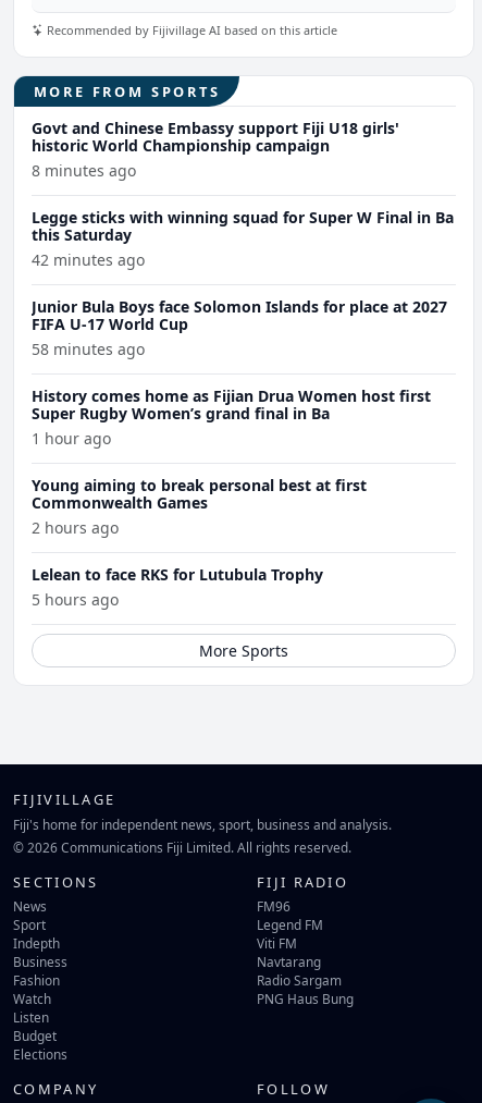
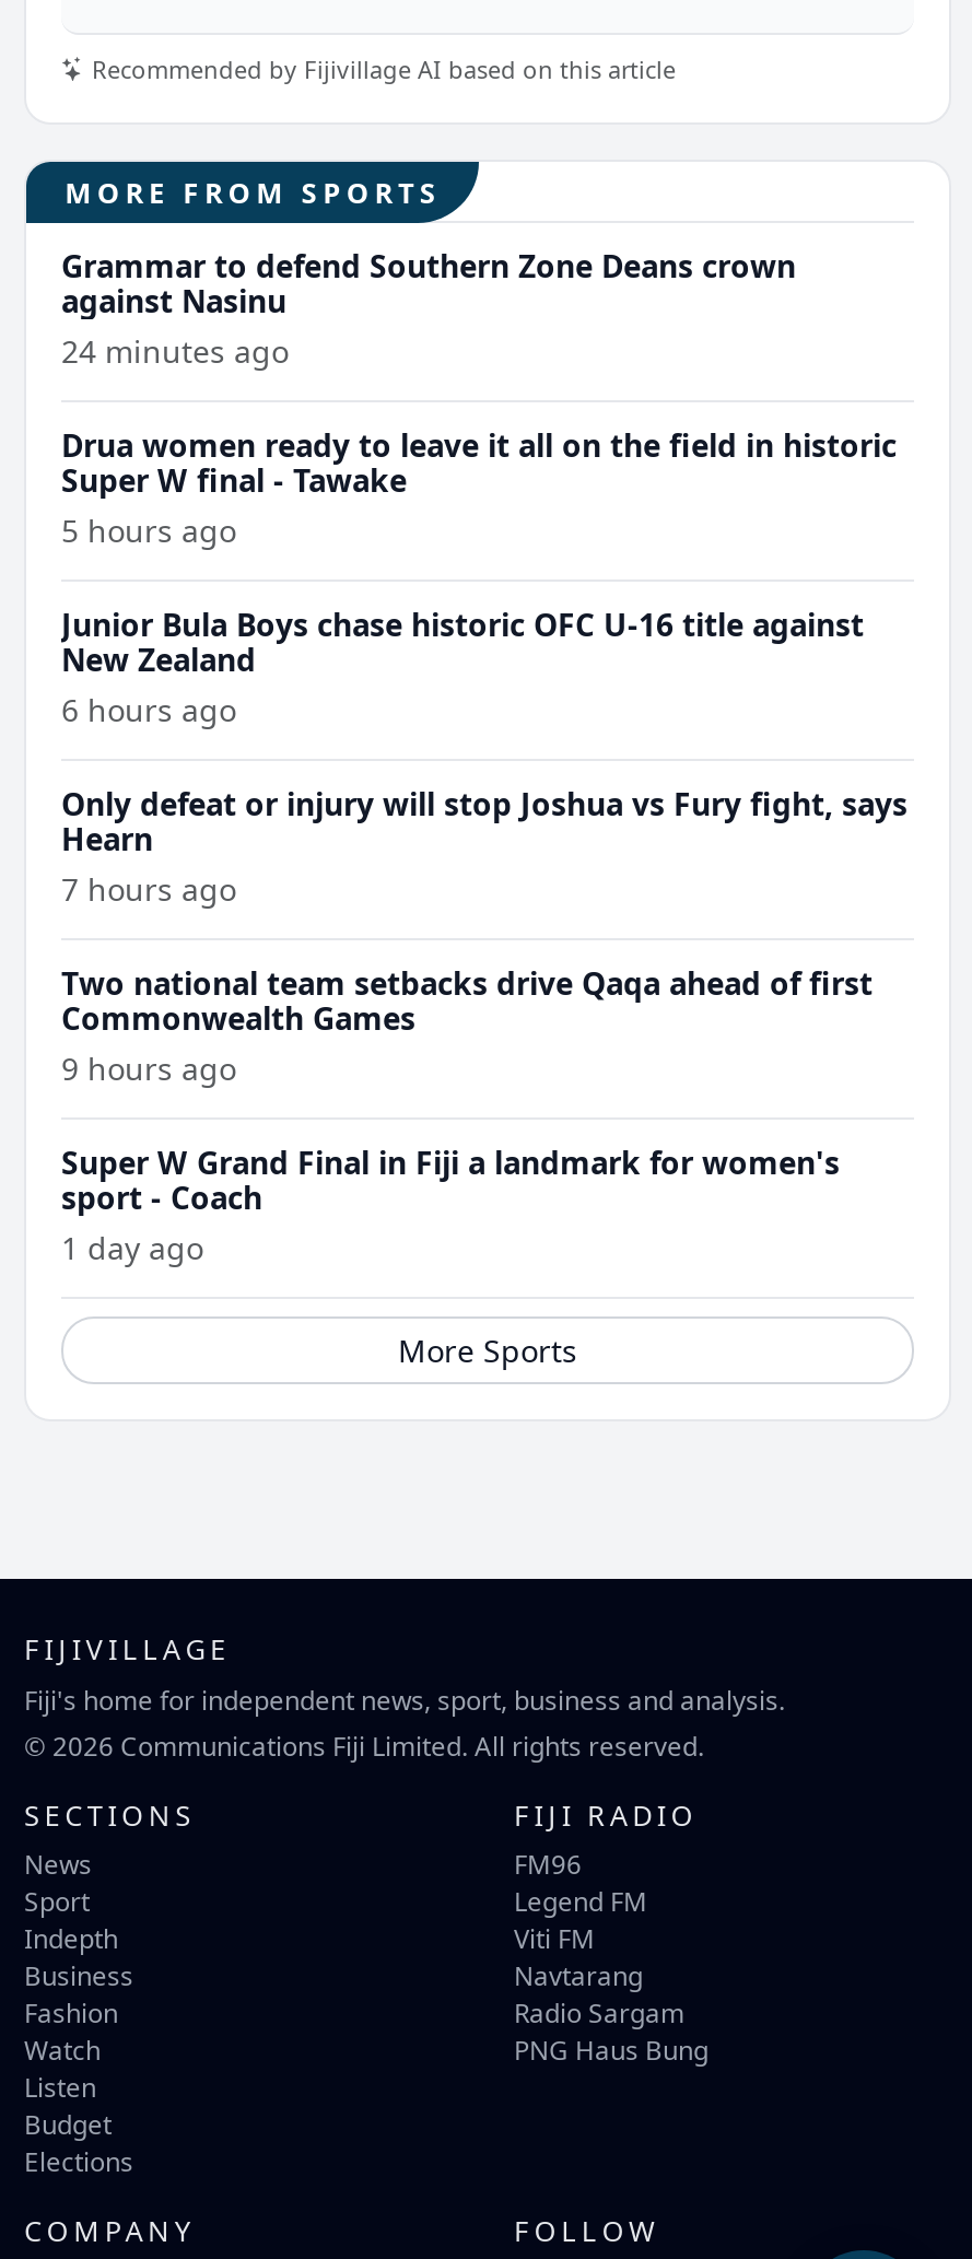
- Govt and Chinese Embassy support Fiji U18 girls'
- historic World Championship campaign
- 8 minutes ago
+ Grammar to defend Southern Zone Deans crown
+ against Nasinu
+ 24 minutes ago

- Legge sticks with winning squad for Super W Final in Ba
- this Saturday
- 42 minutes ago
+ Drua women ready to leave it all on the field in historic
+ Super W final - Tawake
+ 5 hours ago

- Junior Bula Boys face Solomon Islands for place at 2027
- FIFA U-17 World Cup
- 58 minutes ago
+ Junior Bula Boys chase historic OFC U-16 title against
+ New Zealand
+ 6 hours ago

- History comes home as Fijian Drua Women host first
- Super Rugby Women’s grand final in Ba
- 1 hour ago
+ Only defeat or injury will stop Joshua vs Fury fight, says
+ Hearn
+ 7 hours ago

- Young aiming to break personal best at first
+ Two national team setbacks drive Qaqa ahead of first

- 2 hours ago
+ 9 hours ago

- Lelean to face RKS for Lutubula Trophy
- 5 hours ago
+ Super W Grand Final in Fiji a landmark for women's
+ sport - Coach
+ 1 day ago
